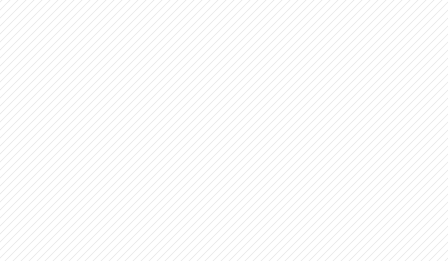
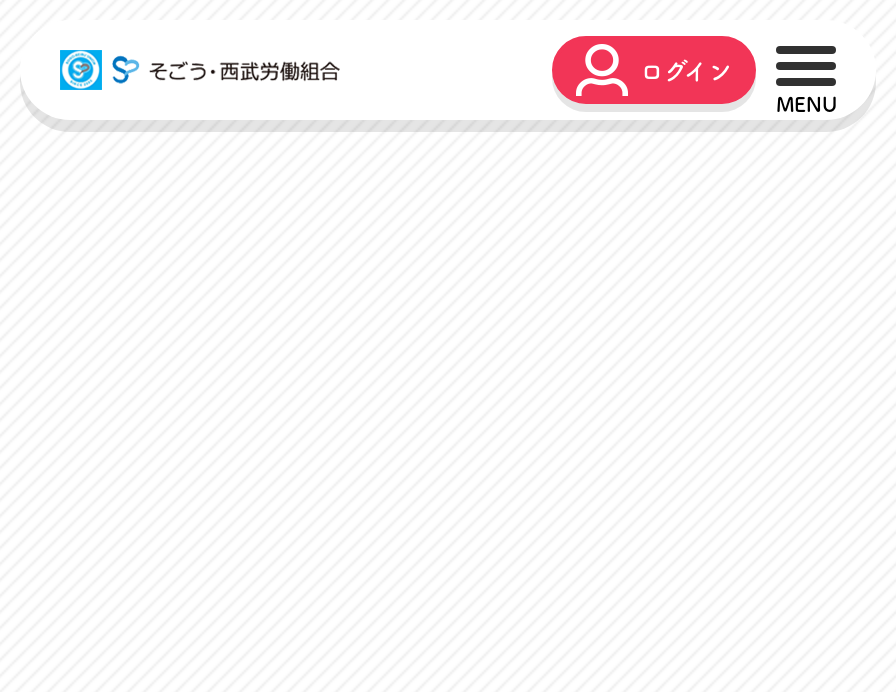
+ [image]
+ ログイン
